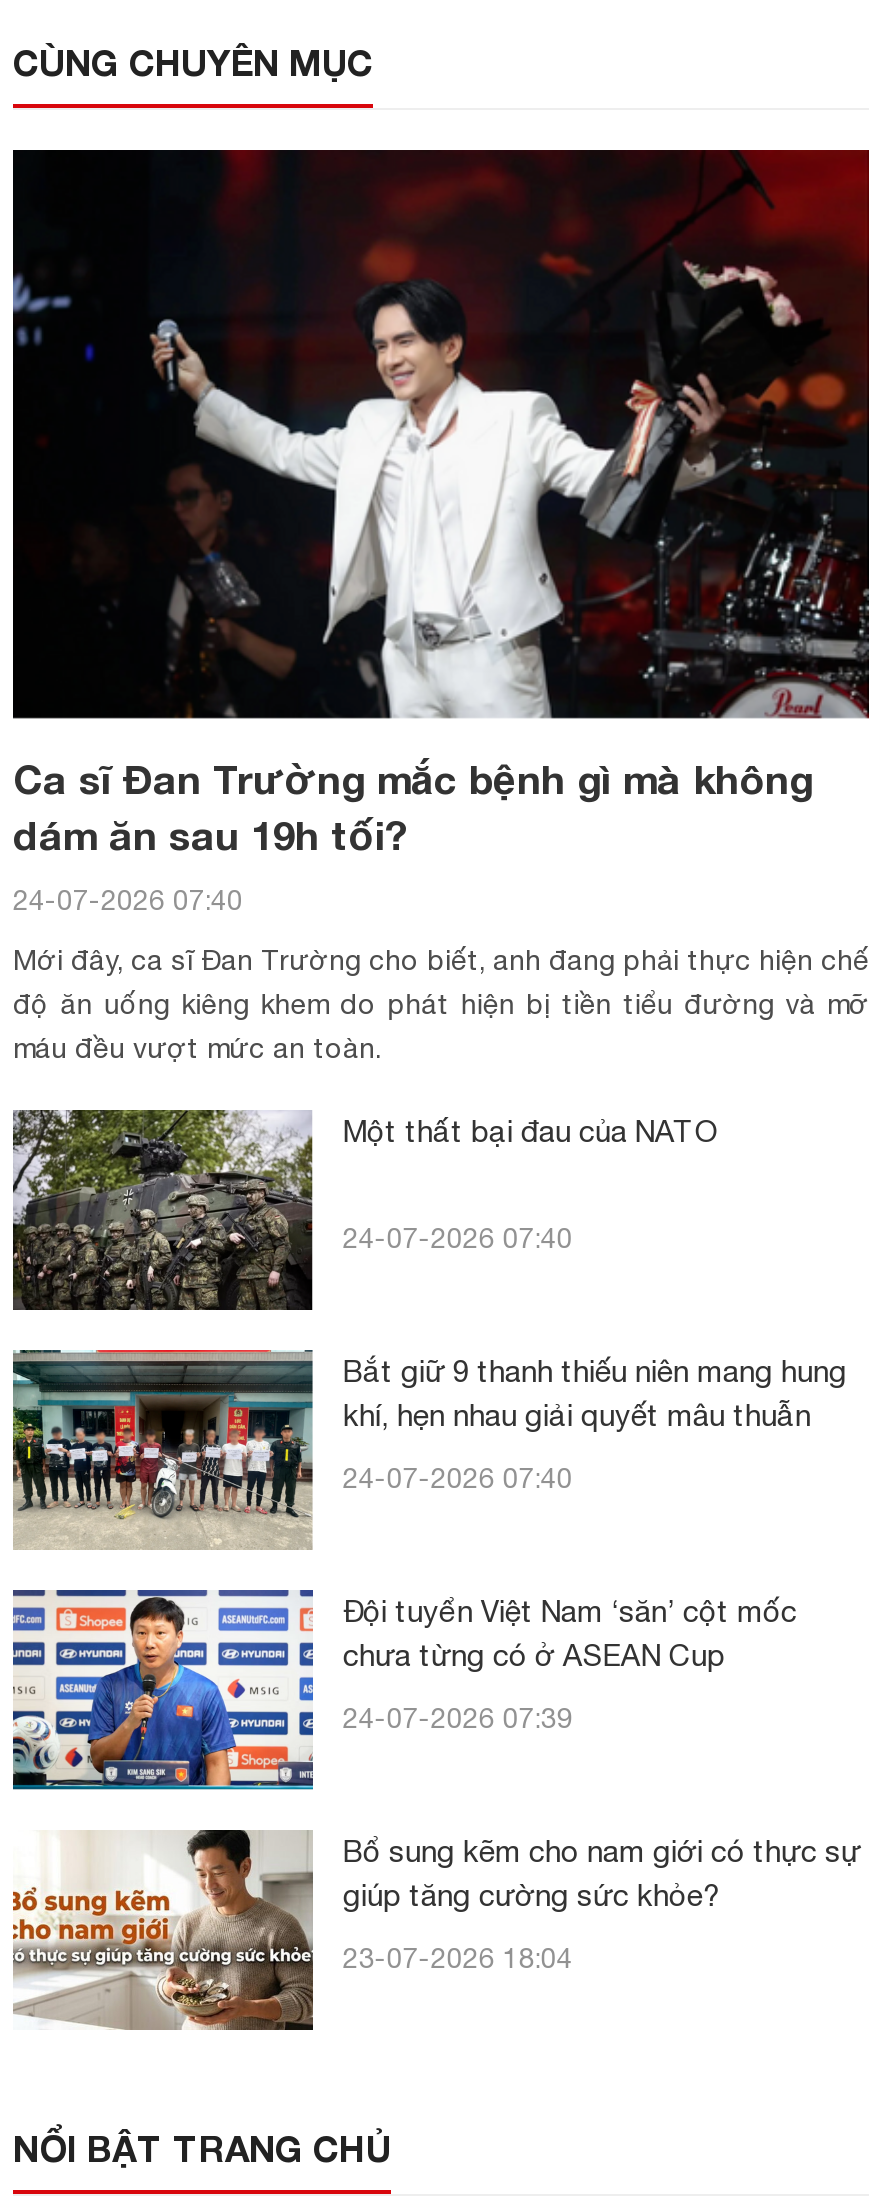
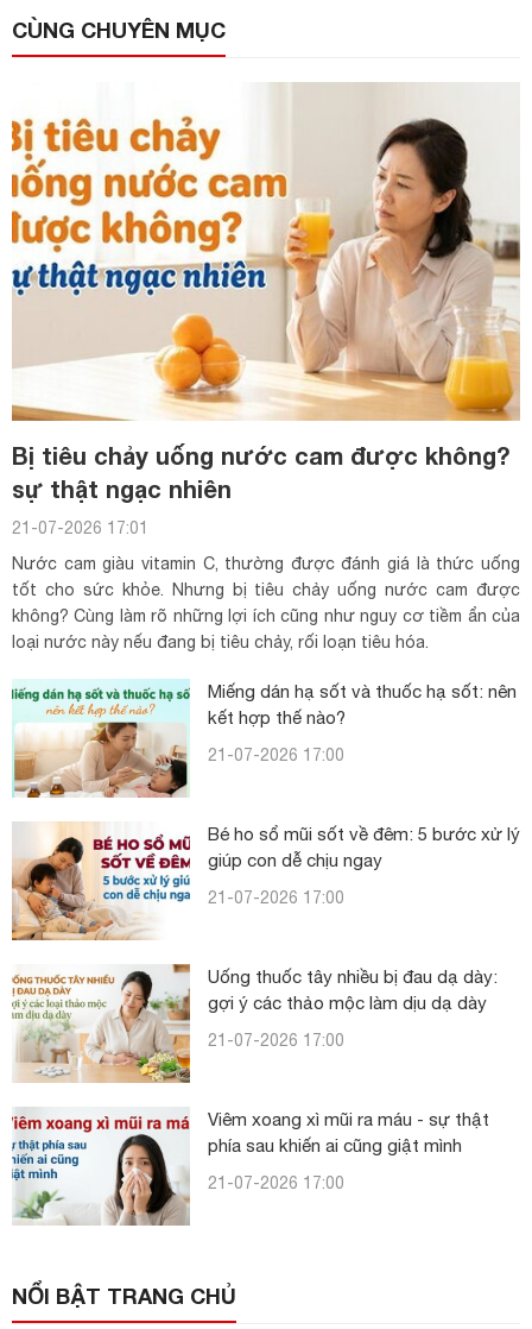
- [image]
- Ca sĩ Đan Trường mắc bệnh gì mà không
- dám ăn sau 19h tối?
+ [image]
+ Bị tiêu chảy uống nước cam được không?
+ sự thật ngạc nhiên

- 24-07-2026 07:40
+ 21-07-2026 17:01

- Mới đây, ca sĩ Đan Trường cho biết, anh đang phải thực hiện chế
- độ ăn uống kiêng khem do phát hiện bị tiền tiểu đường và mỡ
- máu đều vượt mức an toàn.
+ Nước cam giàu vitamin C, thường được đánh giá là thức uống
+ tốt cho sức khỏe. Nhưng bị tiêu chảy uống nước cam được
+ không? Cùng làm rõ những lợi ích cũng như nguy cơ tiềm ẩn của
+ loại nước này nếu đang bị tiêu chảy, rối loạn tiêu hóa.

- [image]
- Một thất bại đau của NATO
+ [image]
+ Miếng dán hạ sốt và thuốc hạ sốt: nên
+ kết hợp thế nào?

- 24-07-2026 07:40
+ 21-07-2026 17:00

- [image]
- Bắt giữ 9 thanh thiếu niên mang hung
- khí, hẹn nhau giải quyết mâu thuẫn
+ [image]
+ Bé ho sổ mũi sốt về đêm: 5 bước xử lý
+ giúp con dễ chịu ngay

- 24-07-2026 07:40
+ 21-07-2026 17:00

- [image]
- Đội tuyển Việt Nam ‘săn’ cột mốc
- chưa từng có ở ASEAN Cup
+ [image]
+ Uống thuốc tây nhiều bị đau dạ dày:
+ gợi ý các thảo mộc làm dịu dạ dày

- 24-07-2026 07:39
+ 21-07-2026 17:00

- [image]
- Bổ sung kẽm cho nam giới có thực sự
- giúp tăng cường sức khỏe?
+ [image]
+ Viêm xoang xì mũi ra máu - sự thật
+ phía sau khiến ai cũng giật mình

- 23-07-2026 18:04
+ 21-07-2026 17:00
